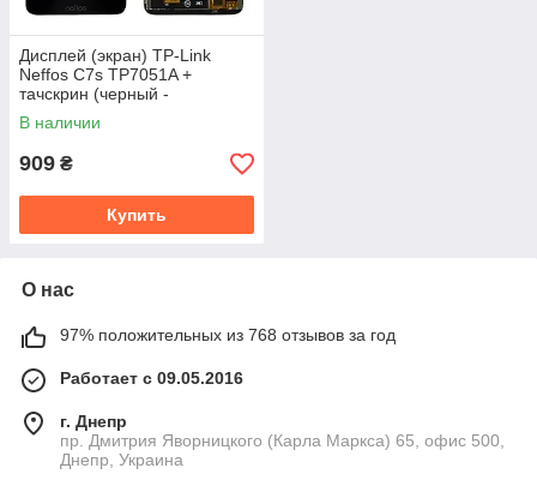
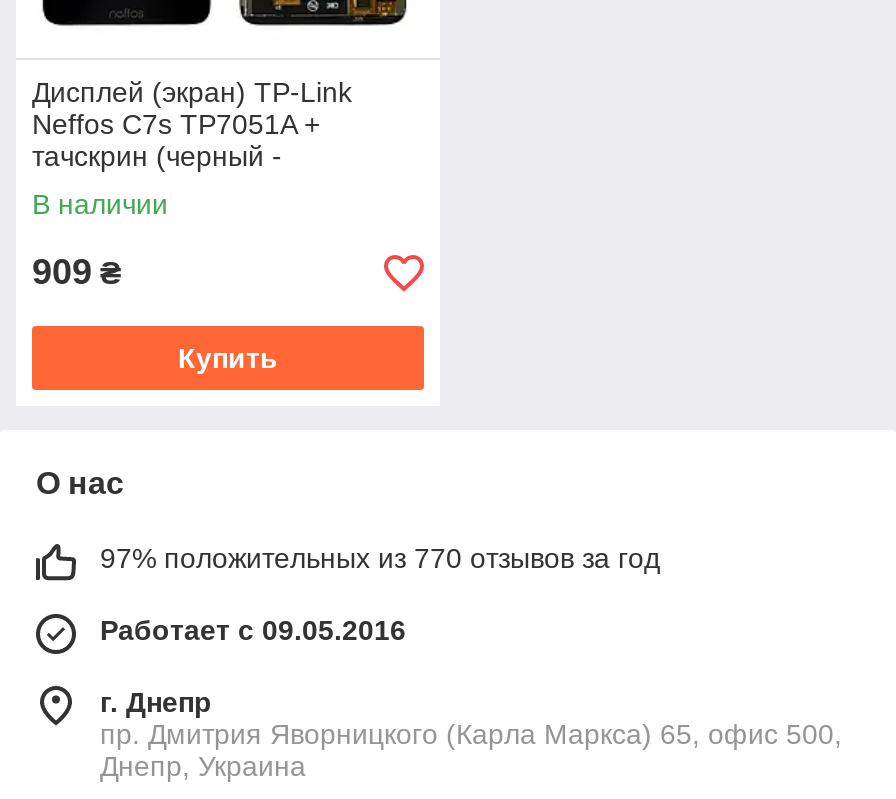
- 97% положительных из 768 отзывов за год
+ 97% положительных из 770 отзывов за год
